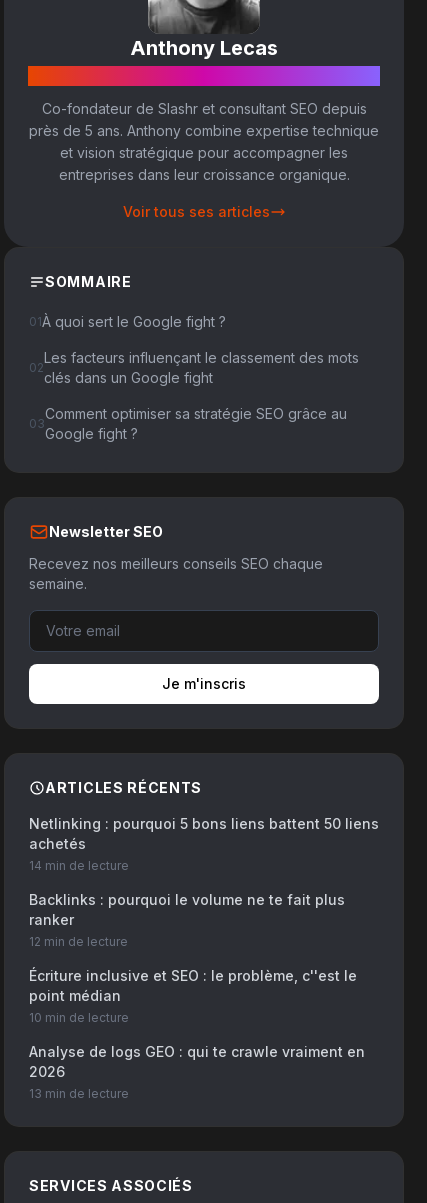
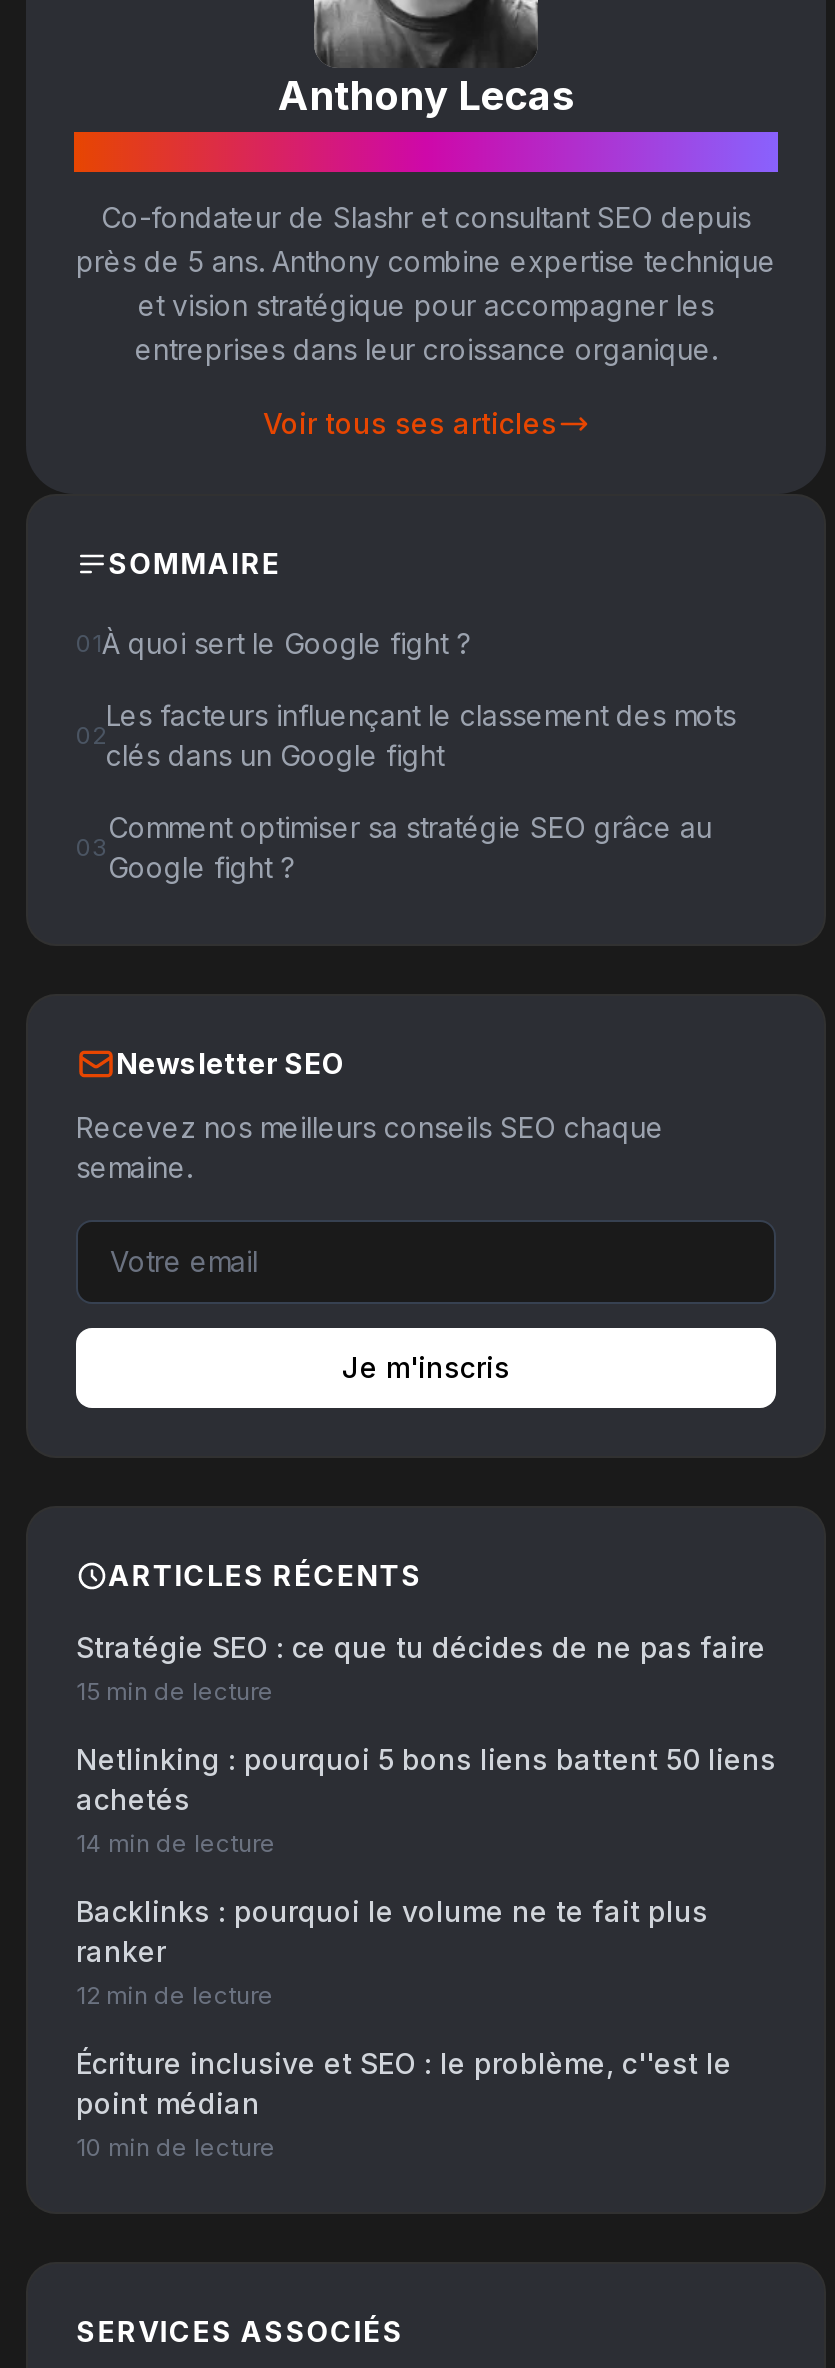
+ Stratégie SEO : ce que tu décides de ne pas faire
+ 15 min de lecture

moved down: Netlinking : pourquoi 5 bons liens battent 50 liens | achetés | 14 min de lecture | ... | point médian | 10 min de lecture

- Analyse de logs GEO : qui te crawle vraiment en
- 2026
- 13 min de lecture
